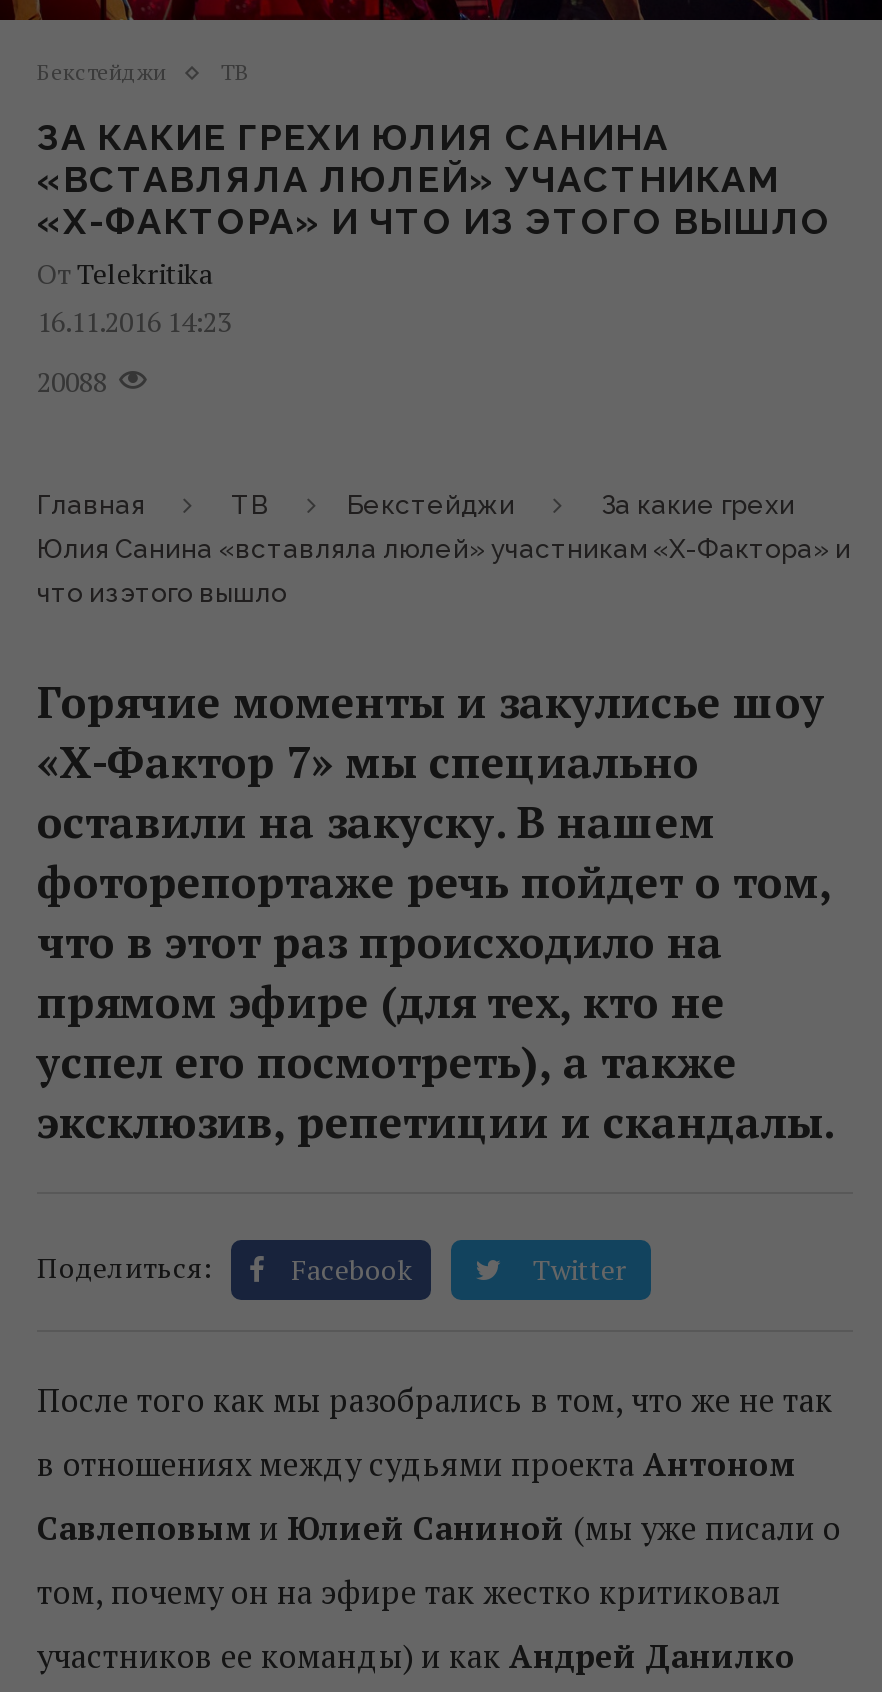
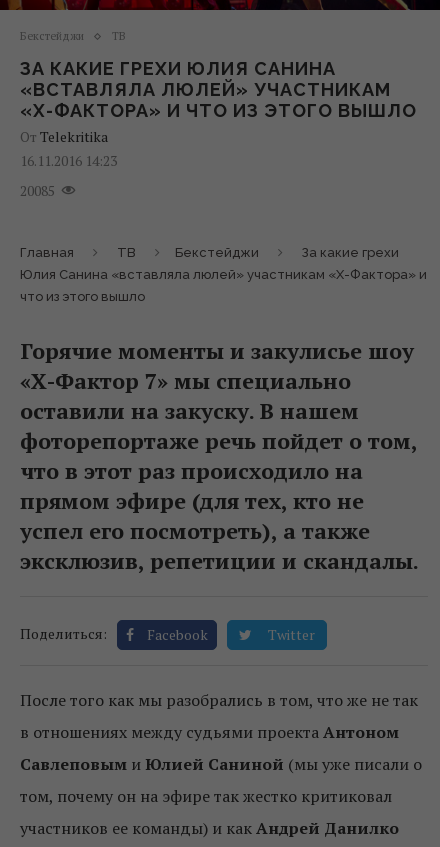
- 20088
+ 20085
